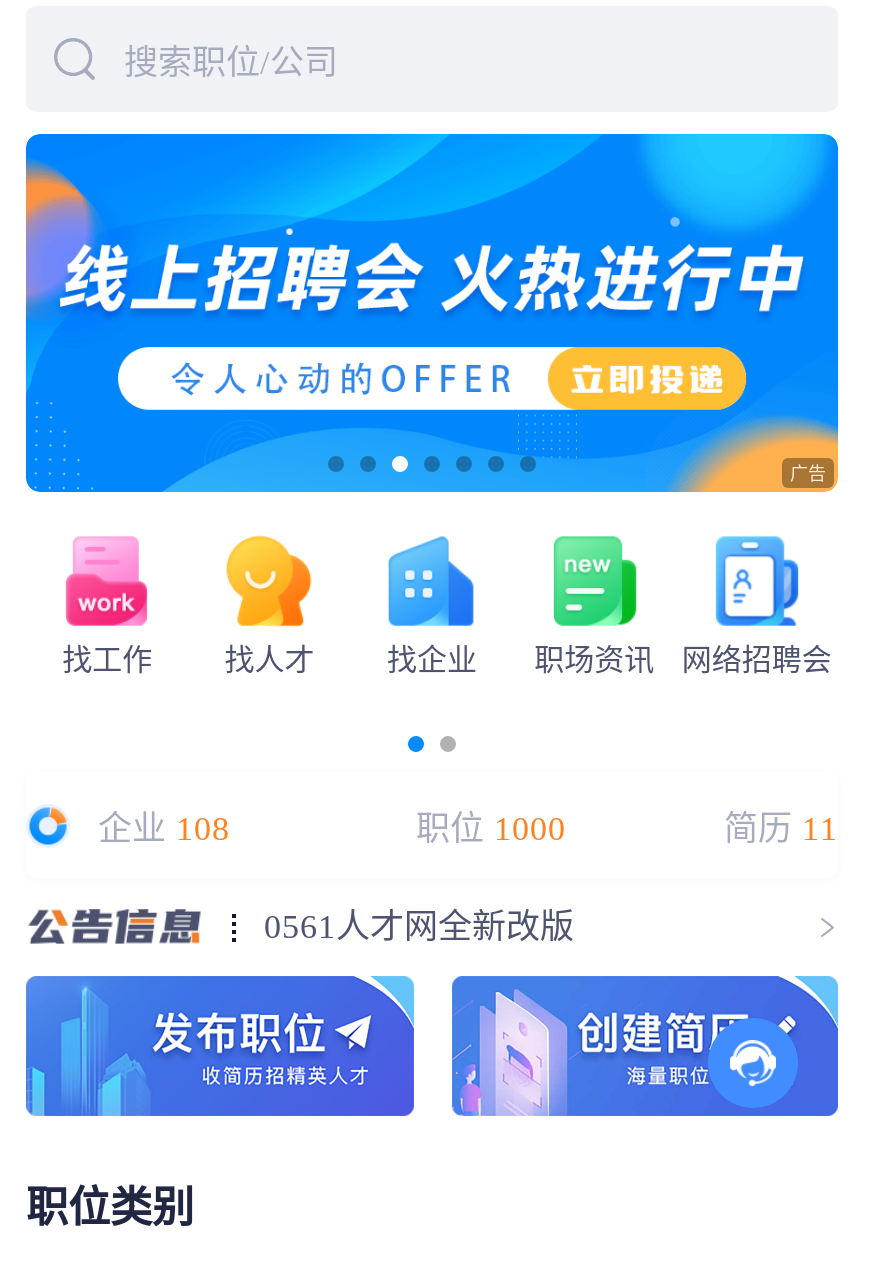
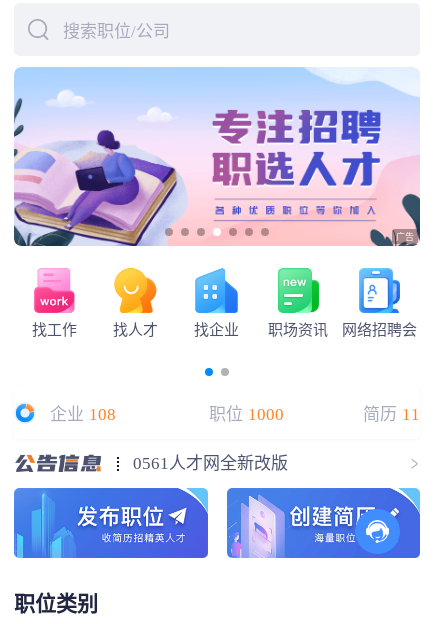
- [image]
+ [image]
